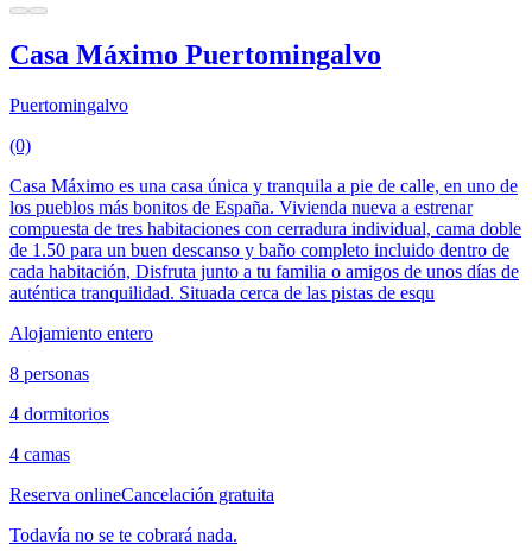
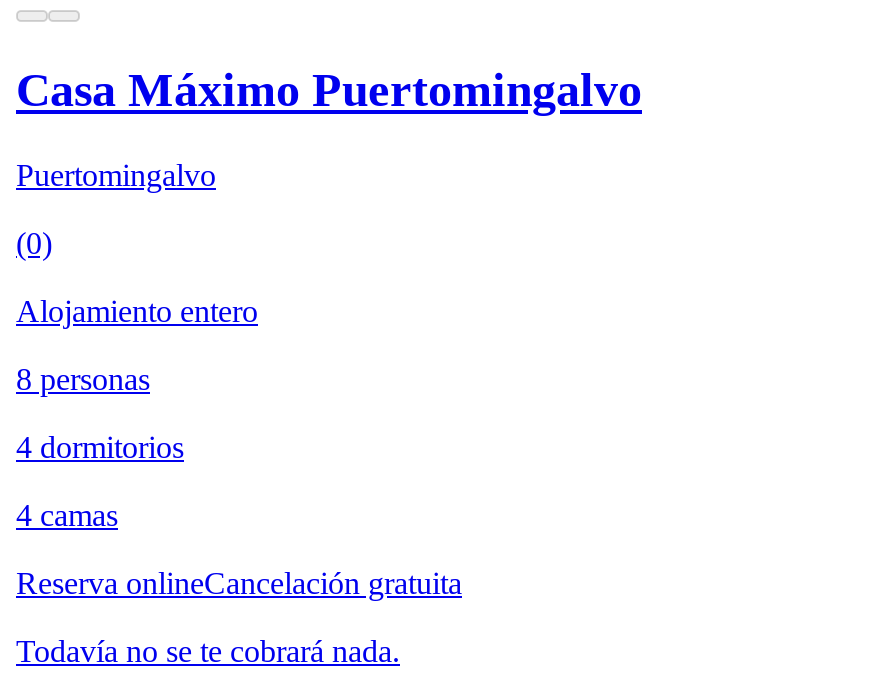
- Casa Máximo es una casa única y tranquila a pie de calle, en uno de
- los pueblos más bonitos de España. Vivienda nueva a estrenar
- compuesta de tres habitaciones con cerradura individual, cama doble
- de 1.50 para un buen descanso y baño completo incluido dentro de
- cada habitación, Disfruta junto a tu familia o amigos de unos días de
- auténtica tranquilidad. Situada cerca de las pistas de esqu
